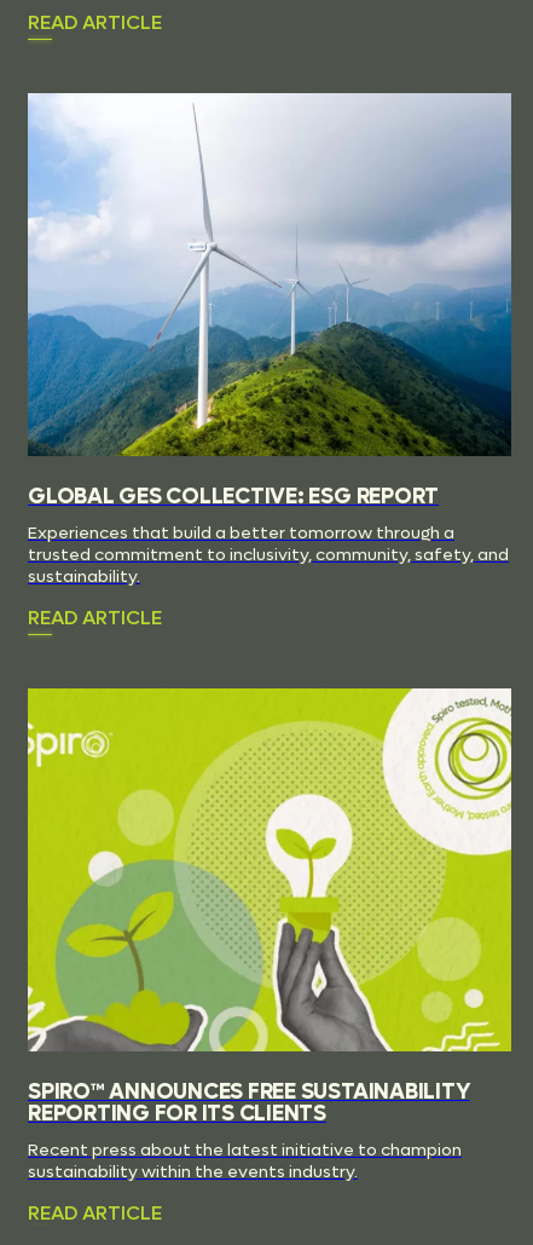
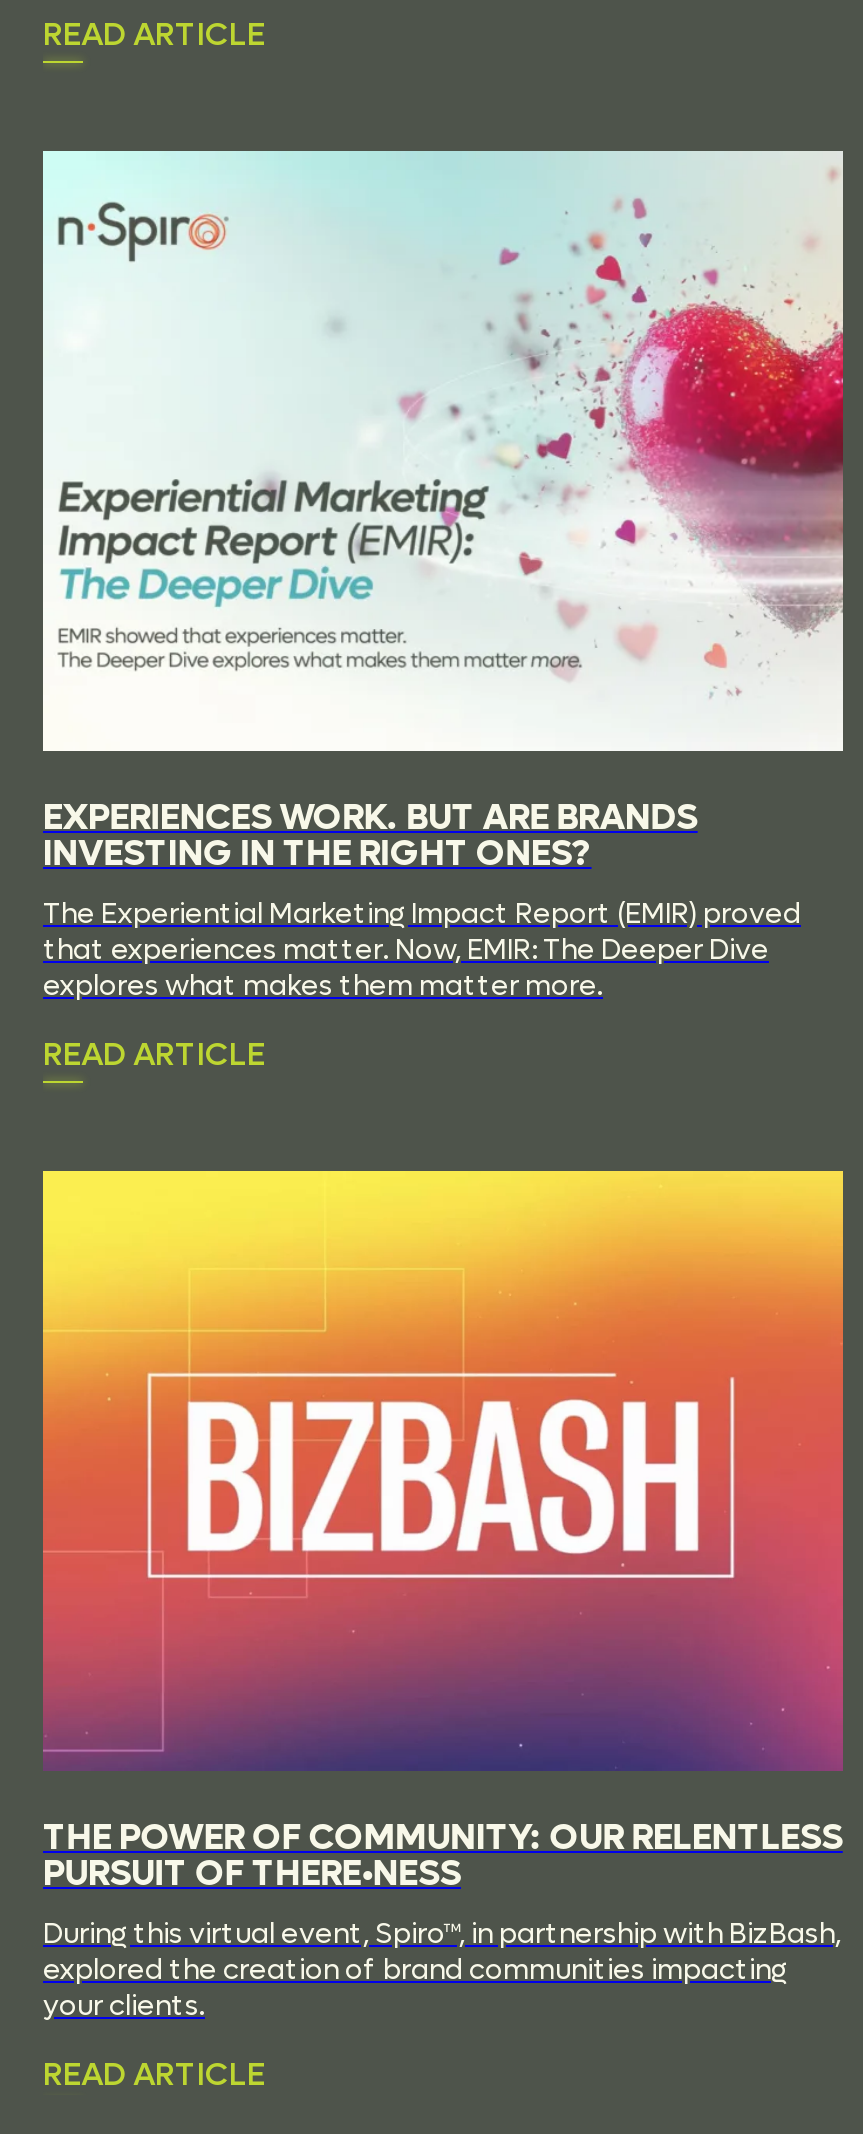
- [image]
- GLOBAL GES COLLECTIVE: ESG REPORT
+ [image]
+ EXPERIENCES WORK. BUT ARE BRANDS
+ INVESTING IN THE RIGHT ONES?

- Experiences that build a better tomorrow through a
- trusted commitment to inclusivity, community, safety, and
- sustainability.
+ The Experiential Marketing Impact Report (EMIR) proved
+ that experiences matter. Now, EMIR: The Deeper Dive
+ explores what makes them matter more.

- [image]
- SPIRO™ ANNOUNCES FREE SUSTAINABILITY
- REPORTING FOR ITS CLIENTS
+ [image]
+ THE POWER OF COMMUNITY: OUR RELENTLESS
+ PURSUIT OF THERE•NESS

- Recent press about the latest initiative to champion
- sustainability within the events industry.
+ During this virtual event, Spiro™, in partnership with BizBash,
+ explored the creation of brand communities impacting
+ your clients.
